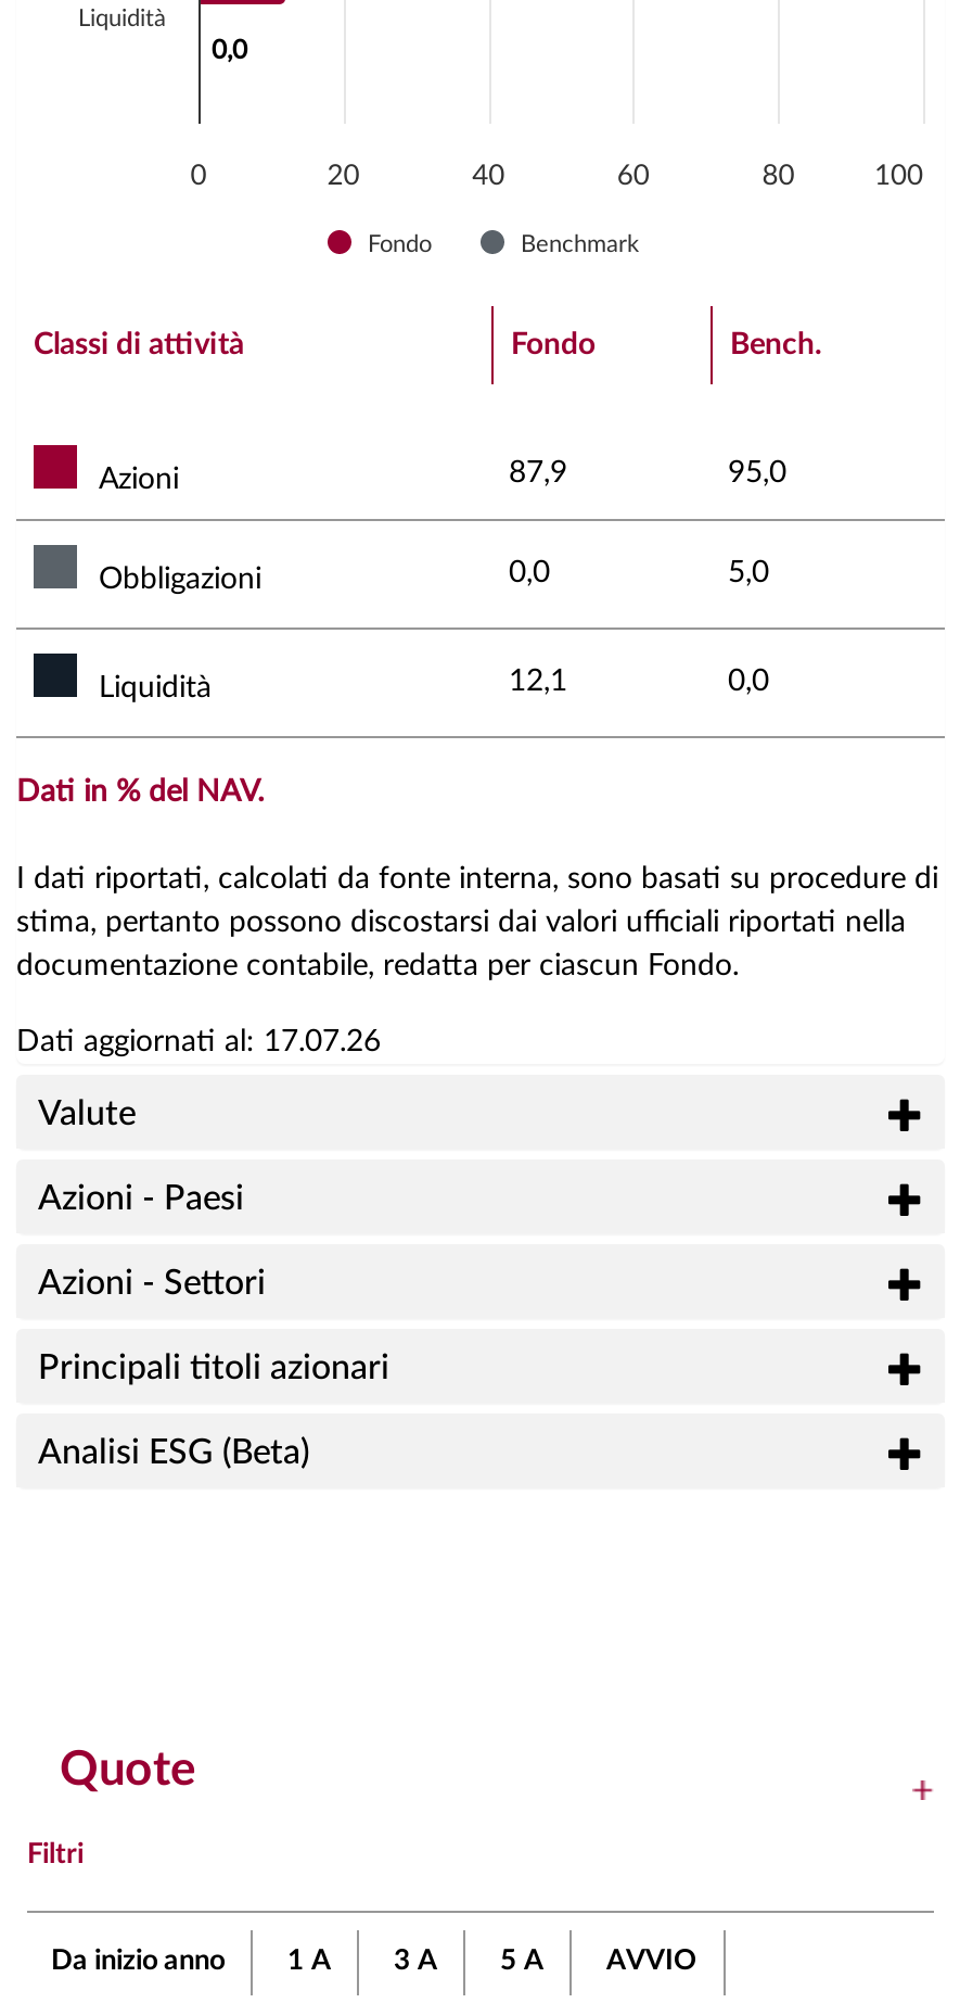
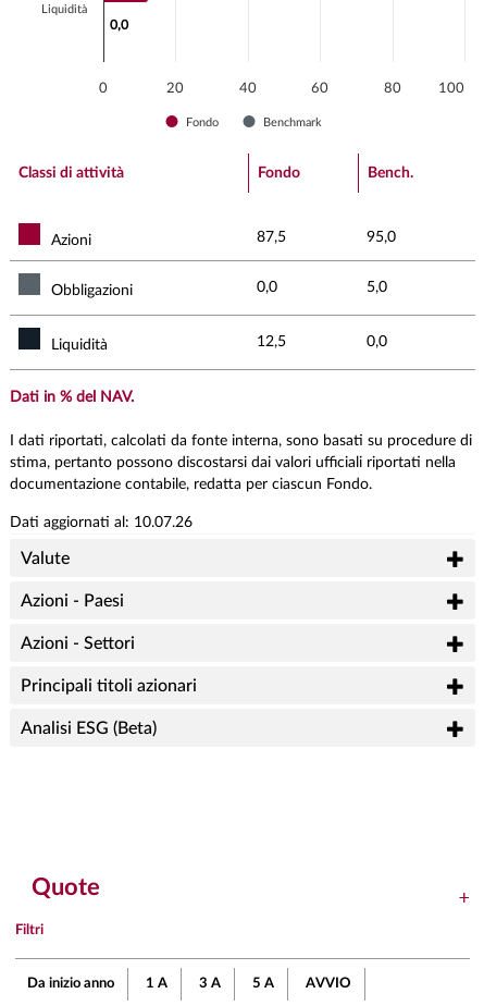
- 87,9
+ 87,5

- 12,1
+ 12,5

- Dati aggiornati al: 17.07.26
+ Dati aggiornati al: 10.07.26
